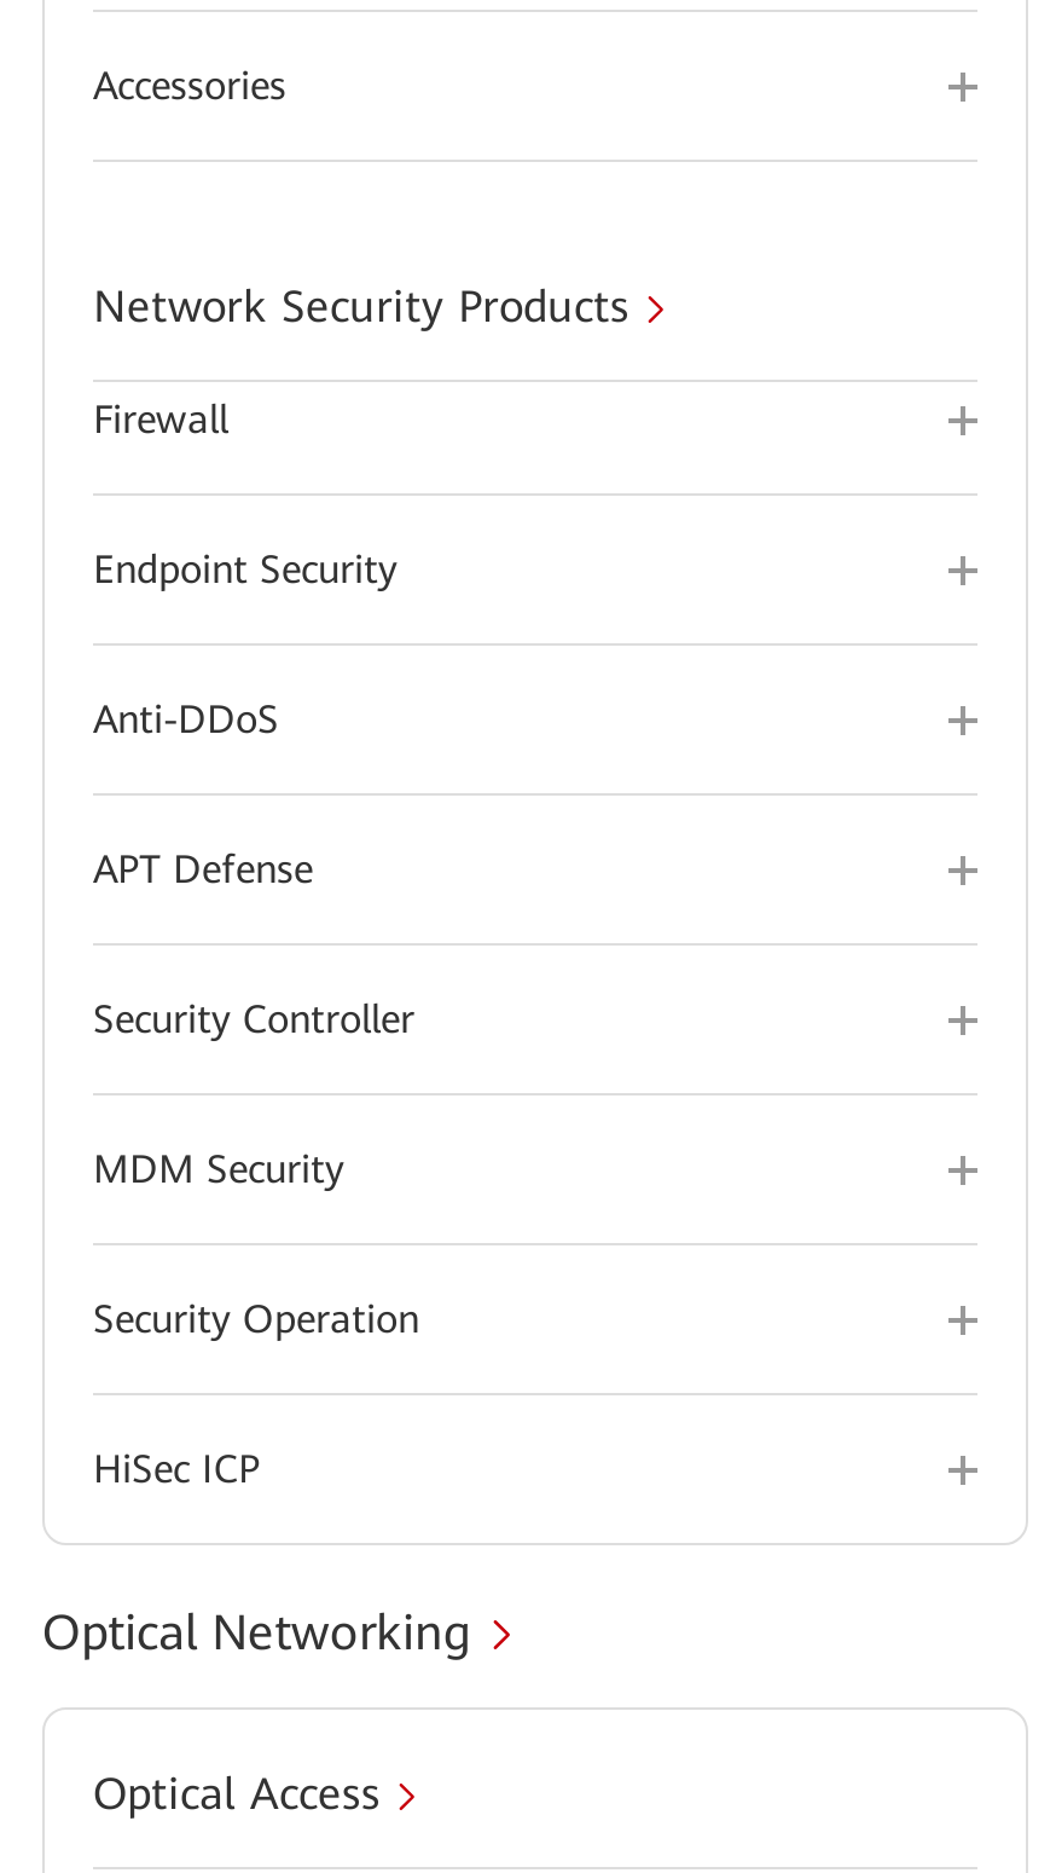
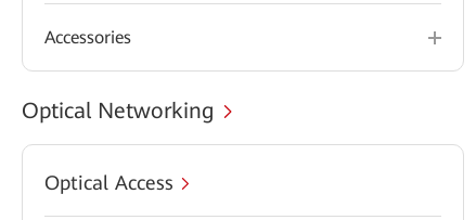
- Network Security Products
- Firewall
- Endpoint Security
- Anti-DDoS
- APT Defense
- Security Controller
- MDM Security
- Security Operation
- HiSec ICP
